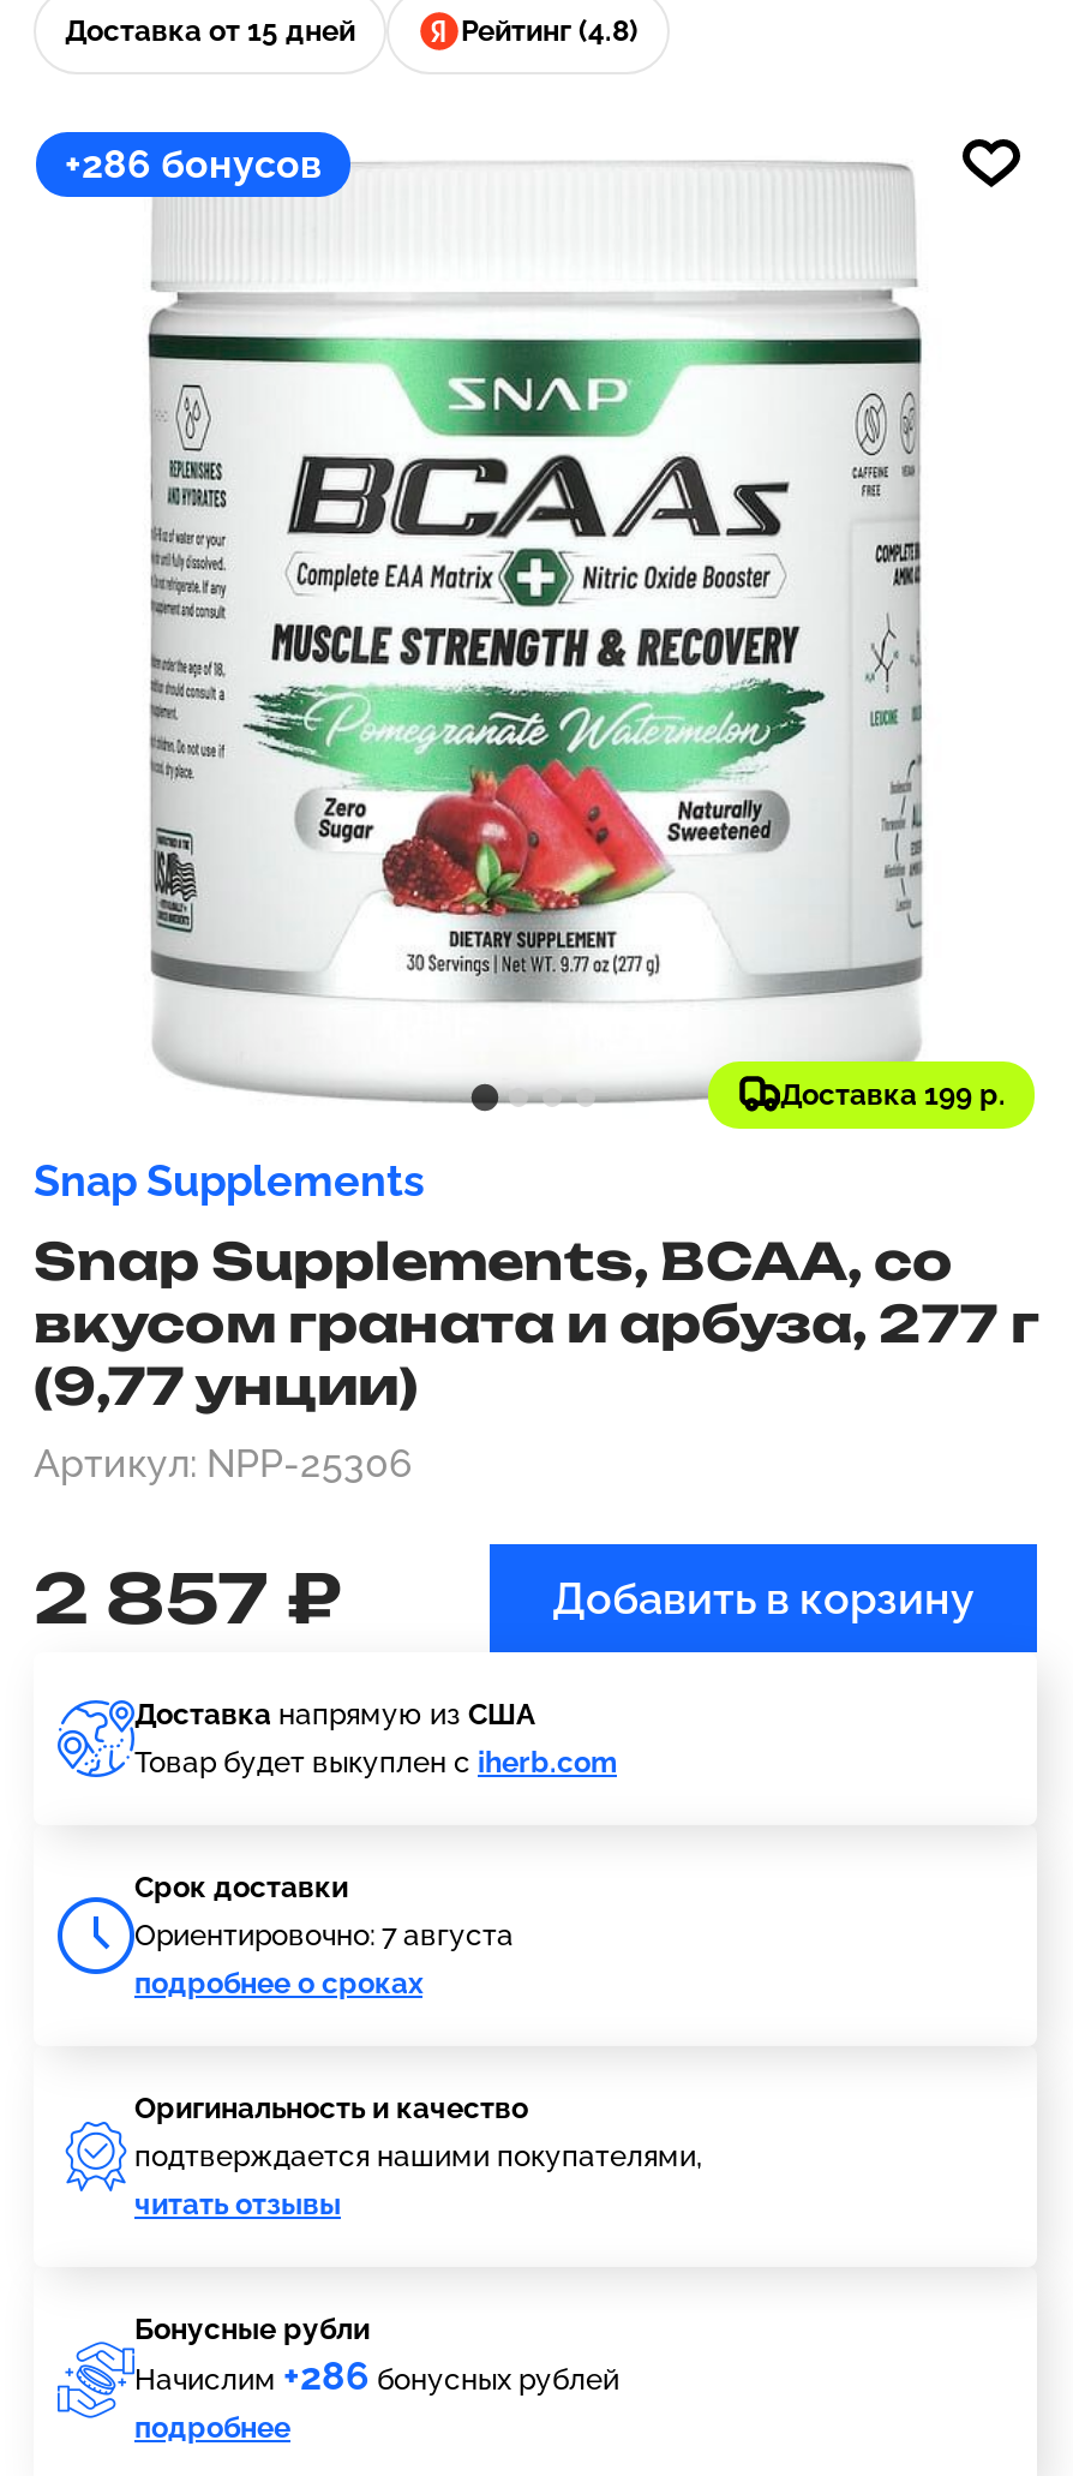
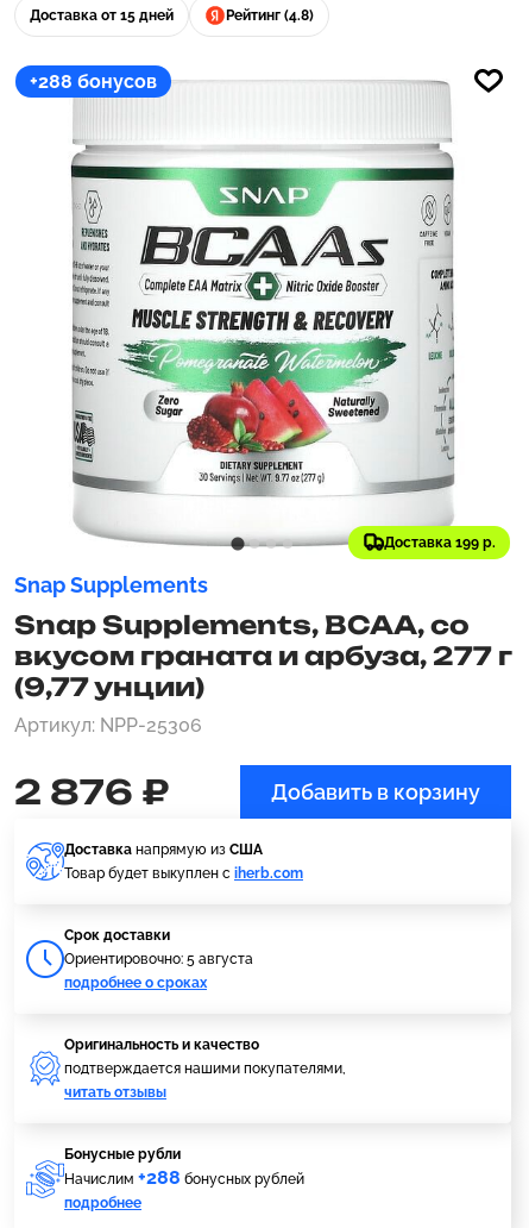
- +286 бонусов
+ +288 бонусов

- 2 857 ₽
+ 2 876 ₽

- Ориентировочно: 7 августа
+ Ориентировочно: 5 августа

- Начислим +286 бонусных рублей
+ Начислим +288 бонусных рублей
